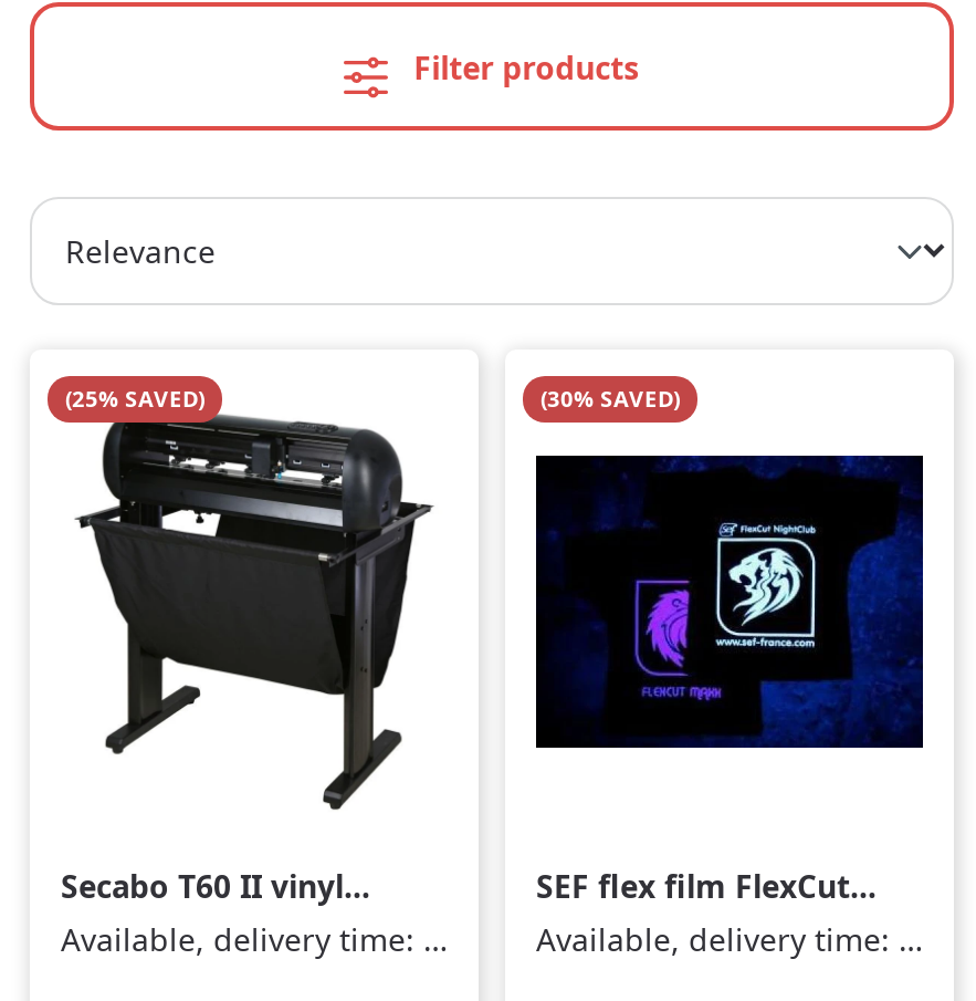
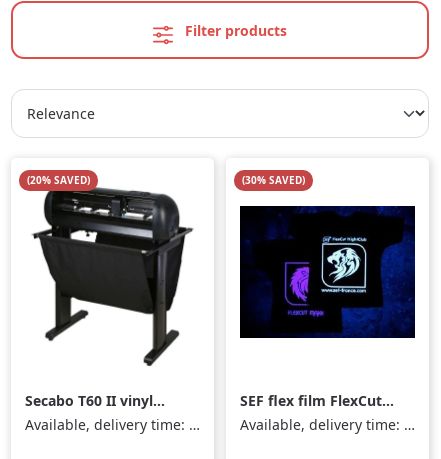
- (25% SAVED)
+ (20% SAVED)
